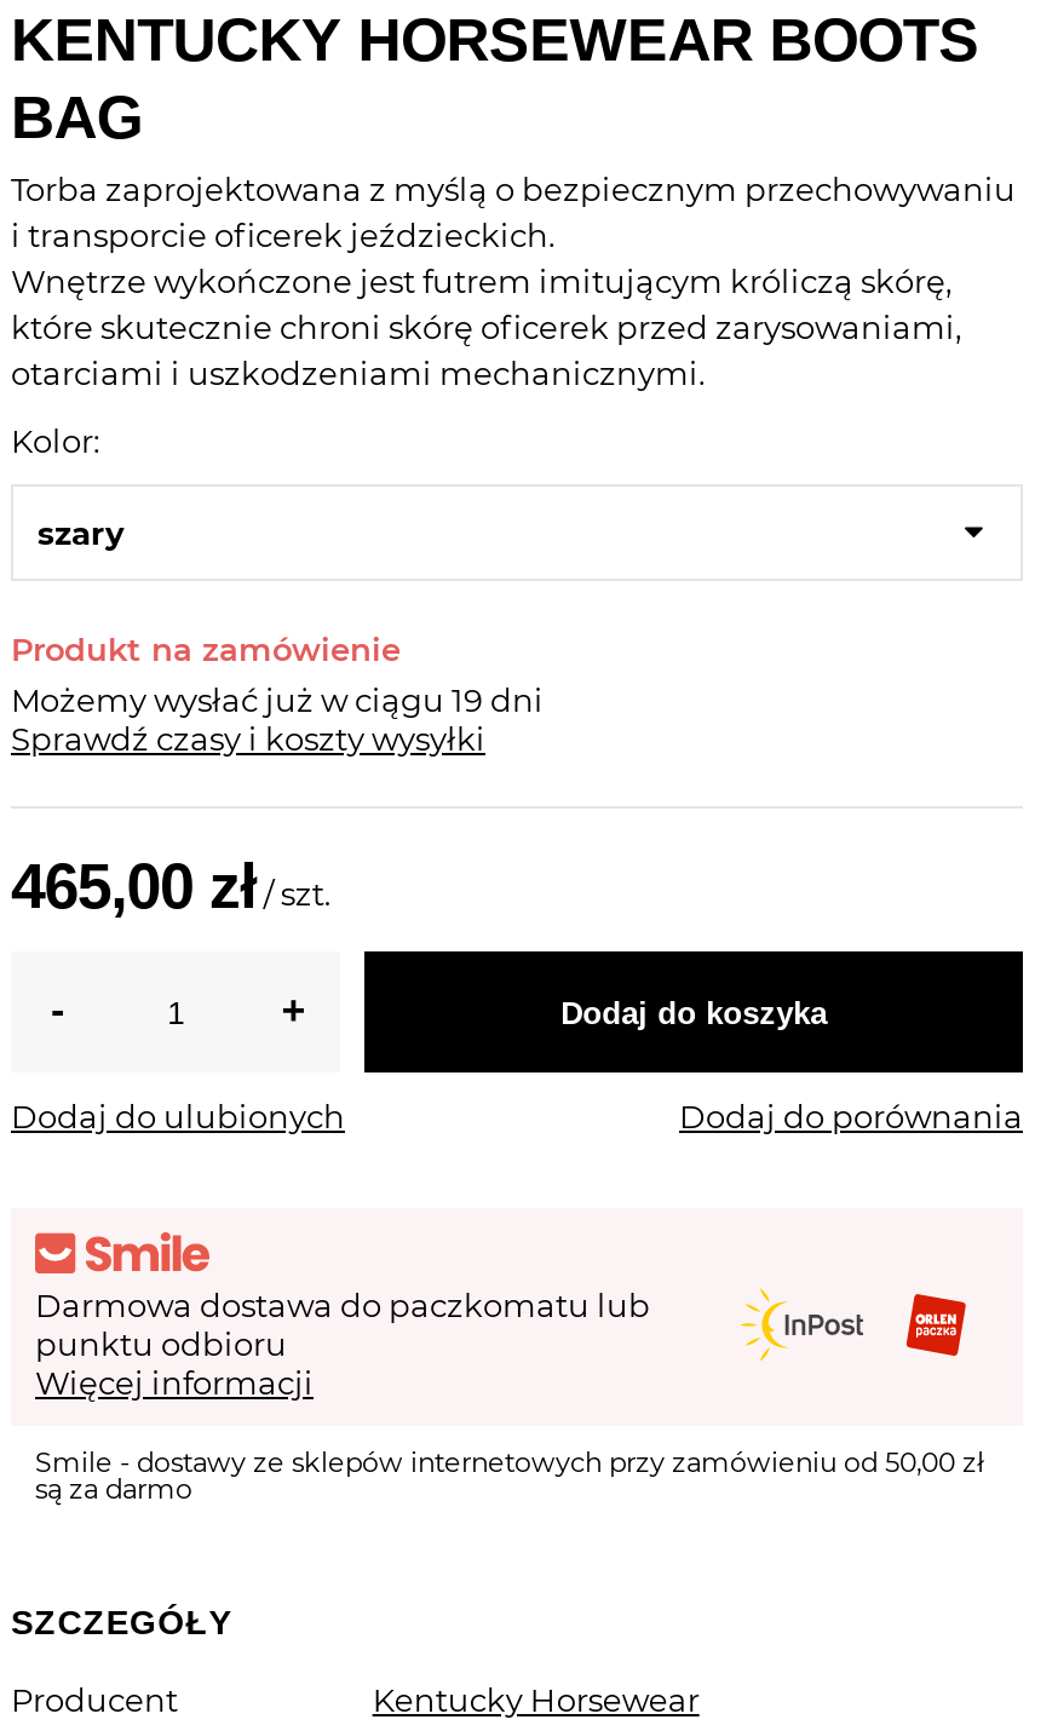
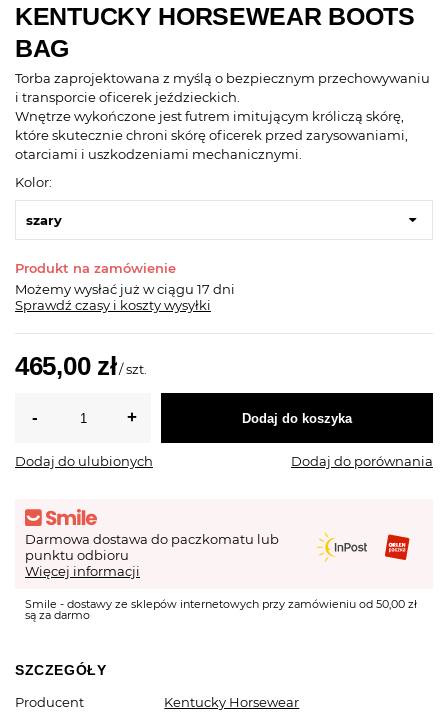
- Możemy wysłać już w ciągu 19 dni
+ Możemy wysłać już w ciągu 17 dni
